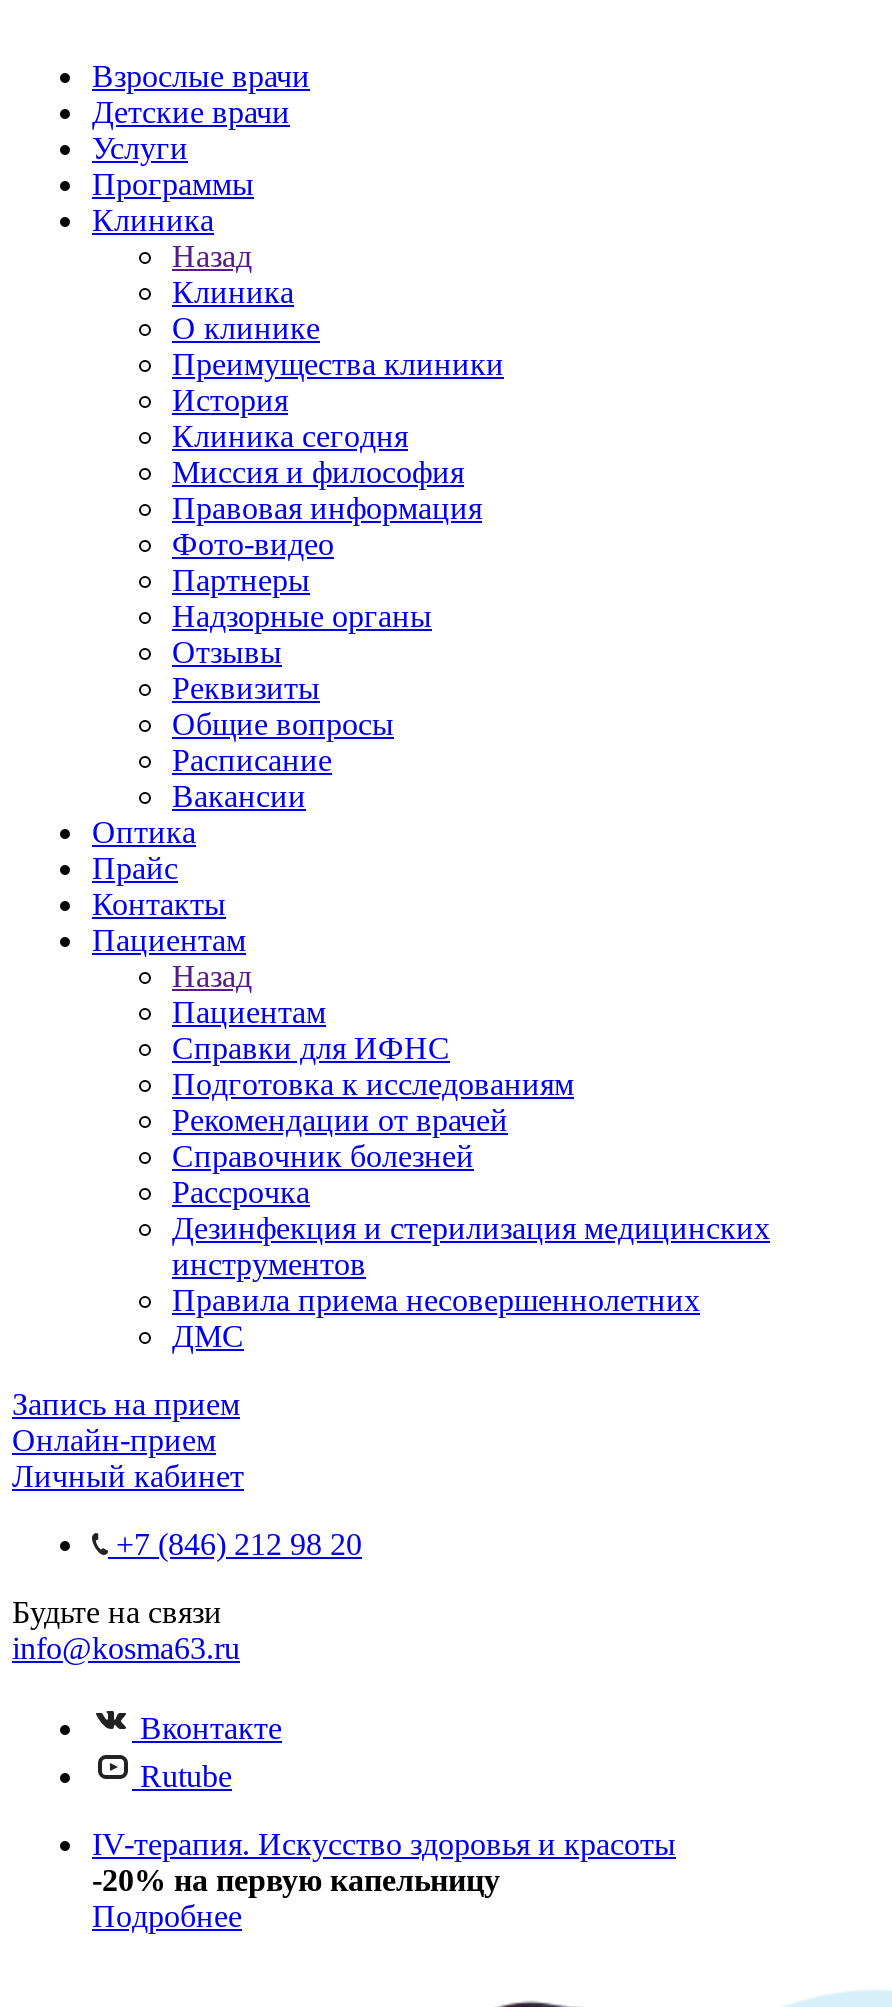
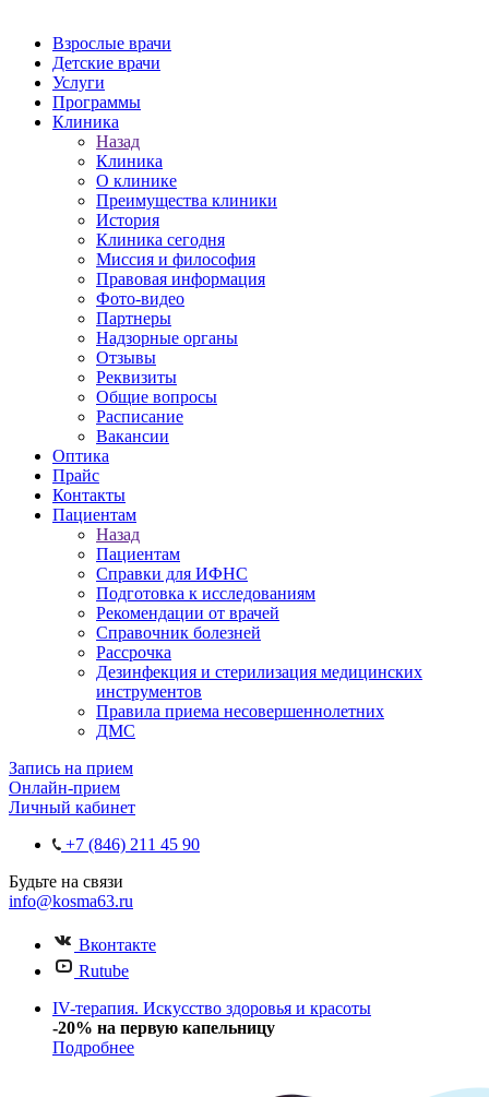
- +7 (846) 212 98 20
+ +7 (846) 211 45 90
